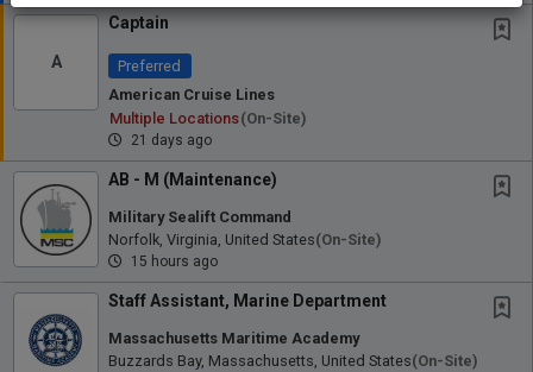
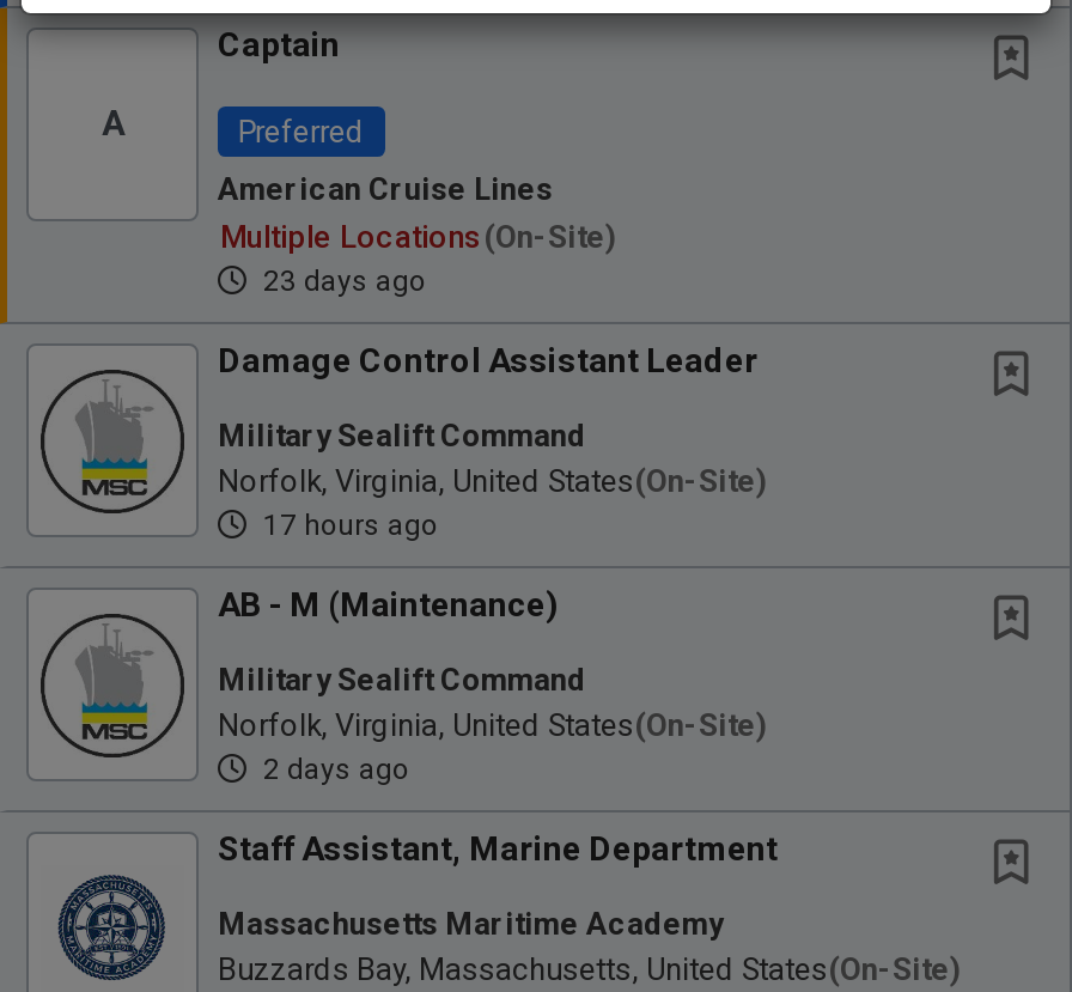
- 21 days ago
+ 23 days ago
+ Damage Control Assistant Leader
+ Military Sealift Command
+ Norfolk, Virginia, United States(on-Site)
+ 17 hours ago

- 15 hours ago
+ 2 days ago
